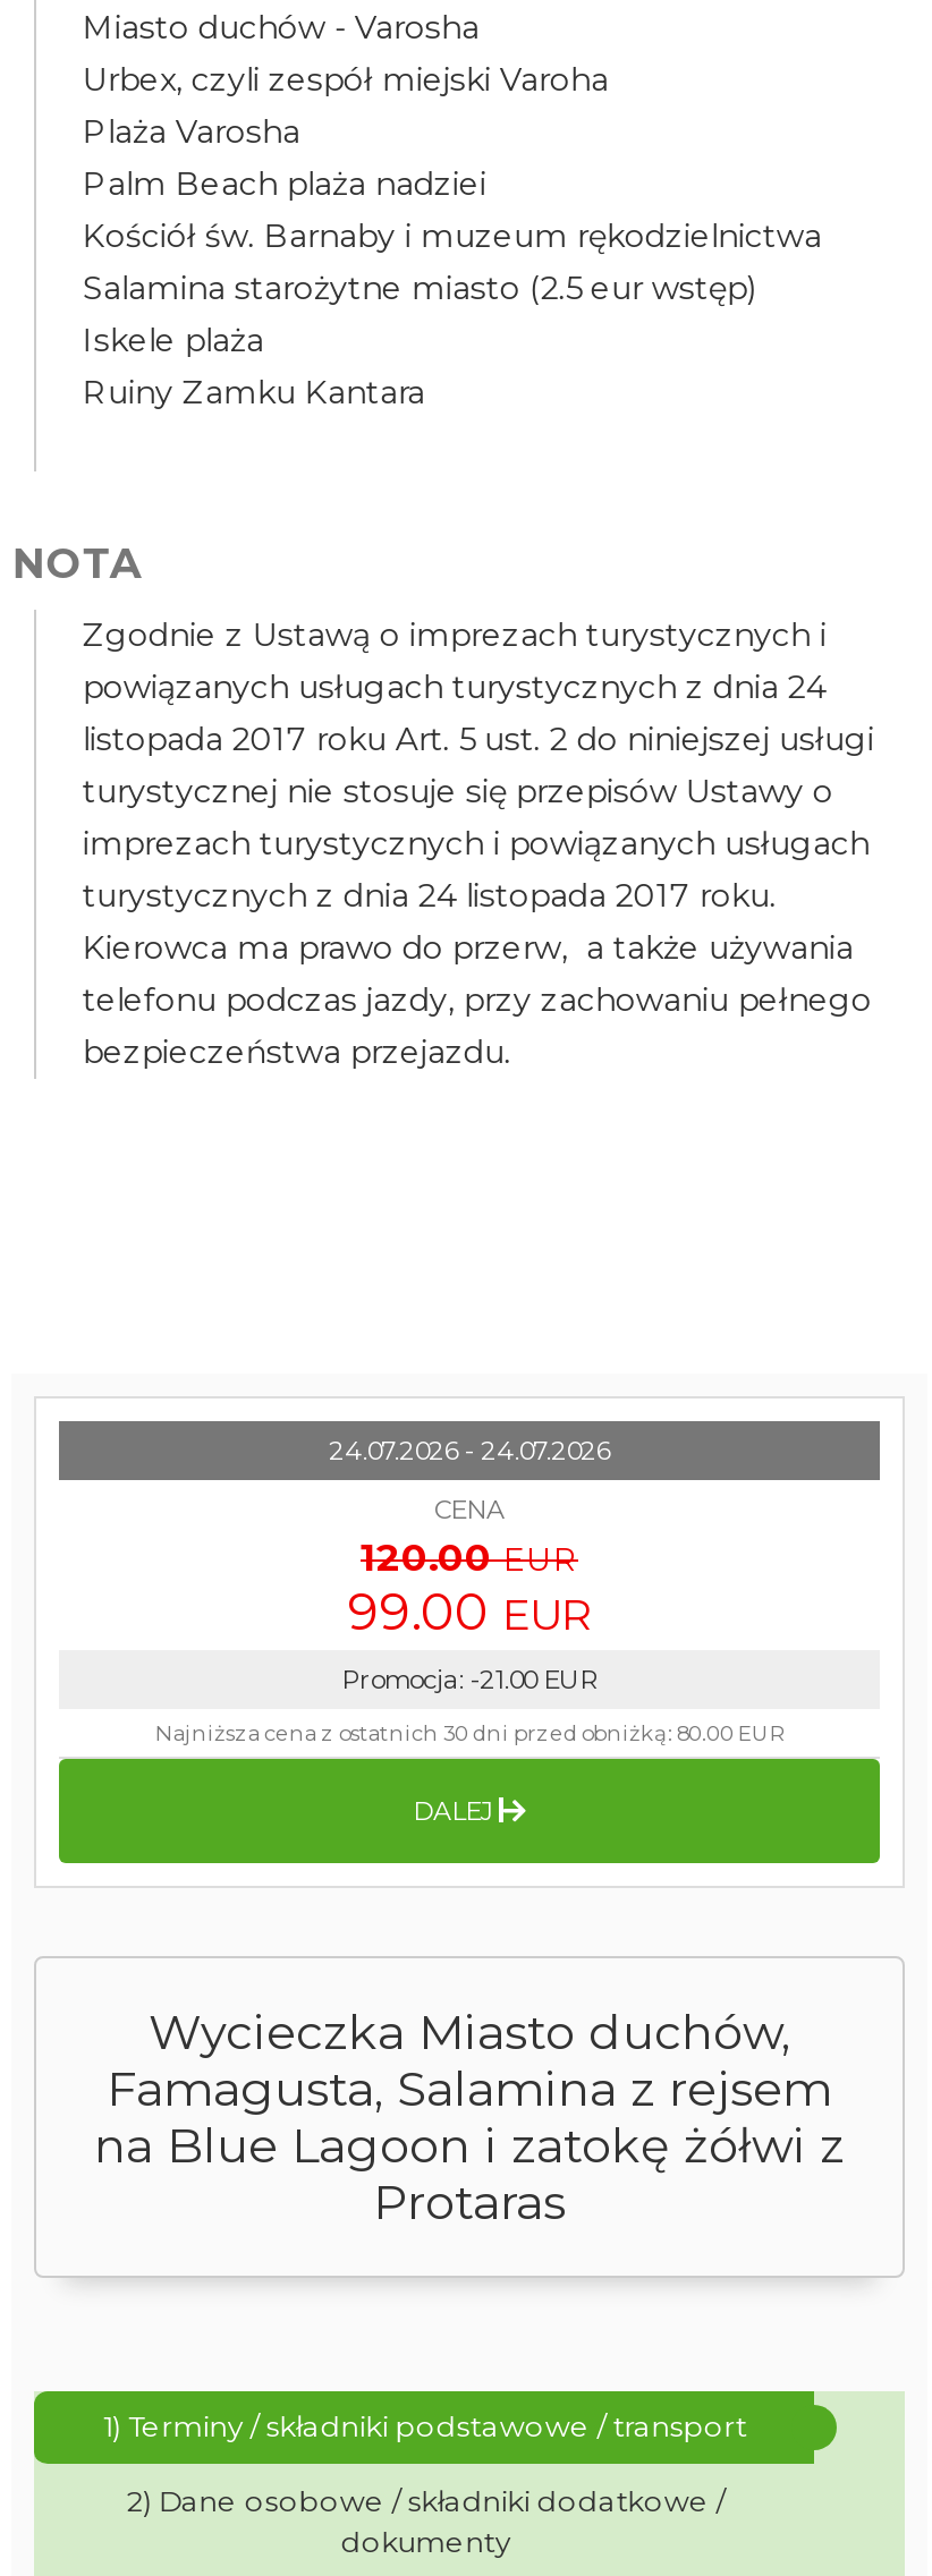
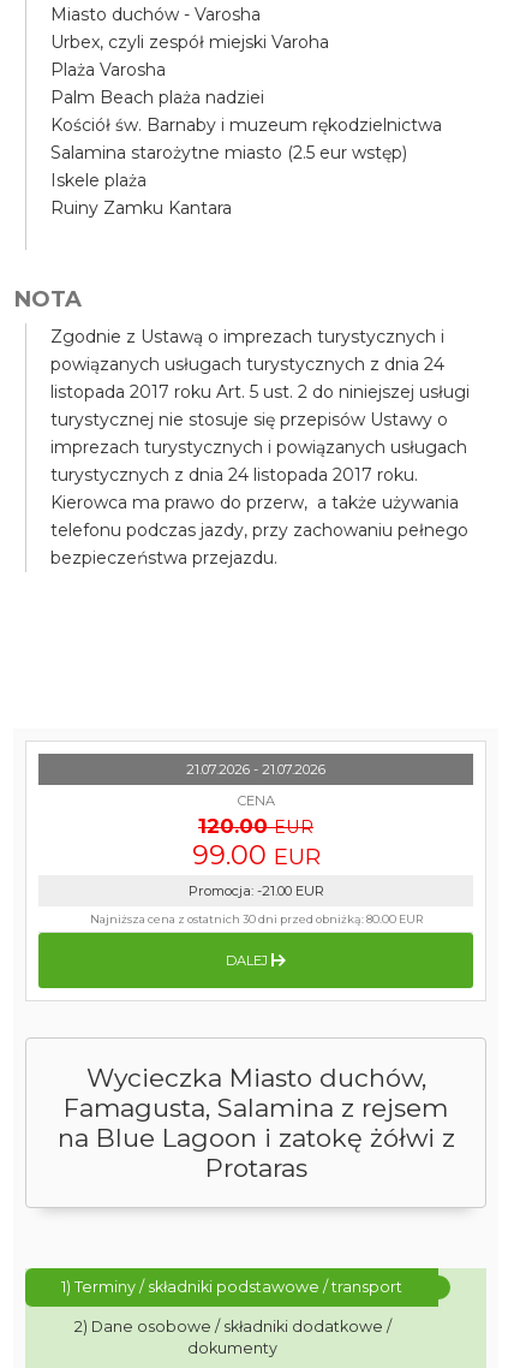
- 24.07.2026 - 24.07.2026
+ 21.07.2026 - 21.07.2026
